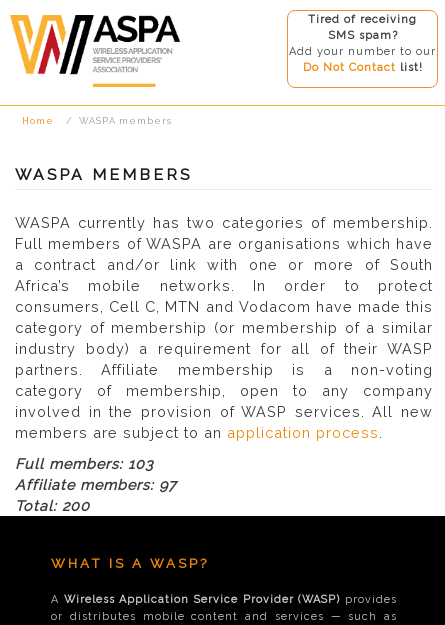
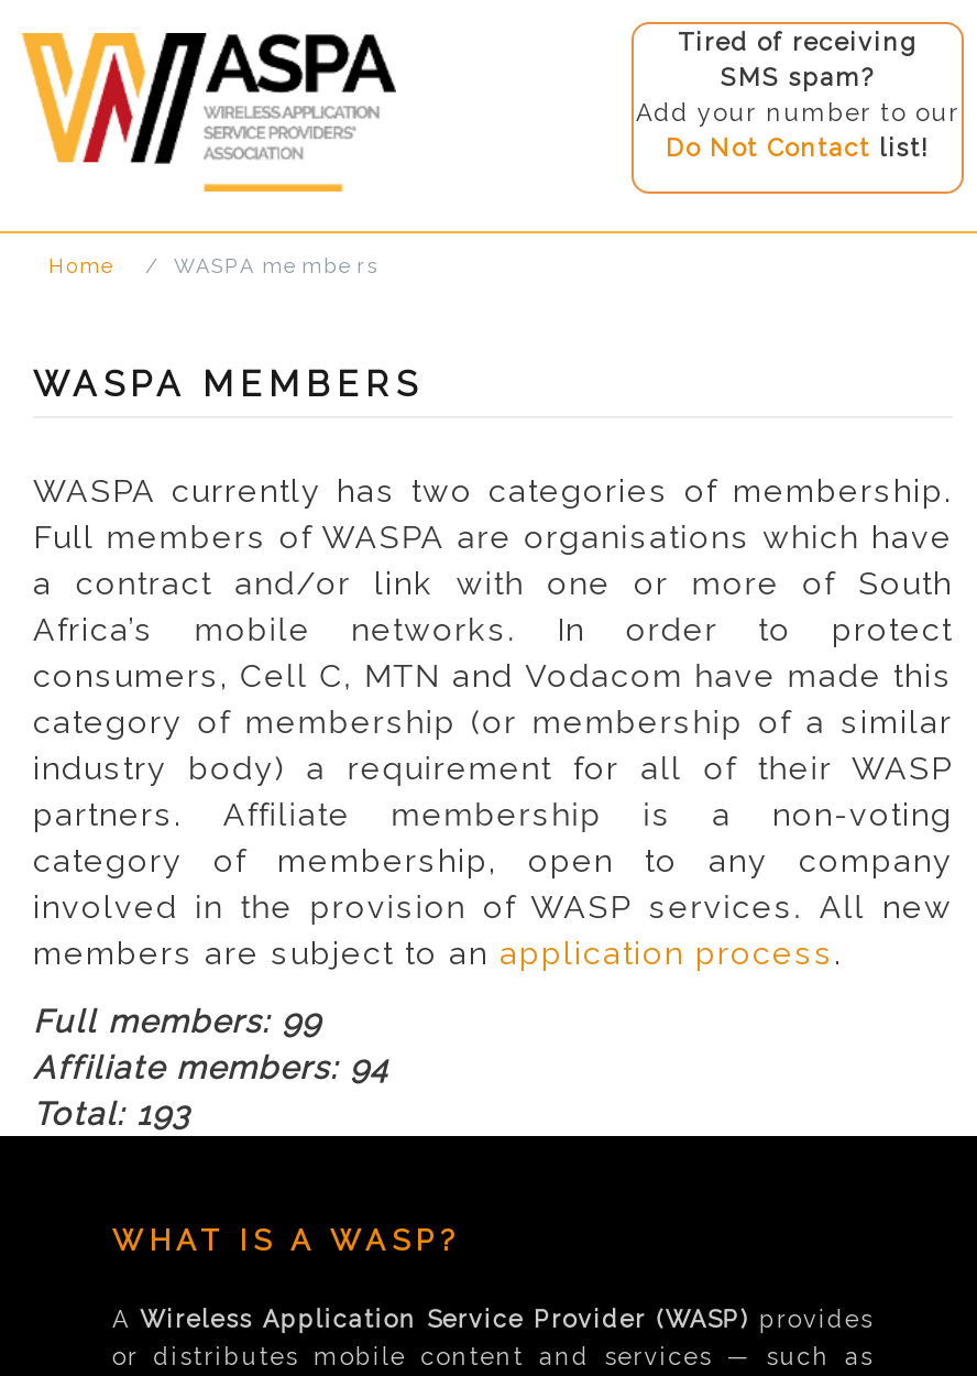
- Full members: 103
+ Full members: 99

- Affiliate members: 97
+ Affiliate members: 94

- Total: 200
+ Total: 193
